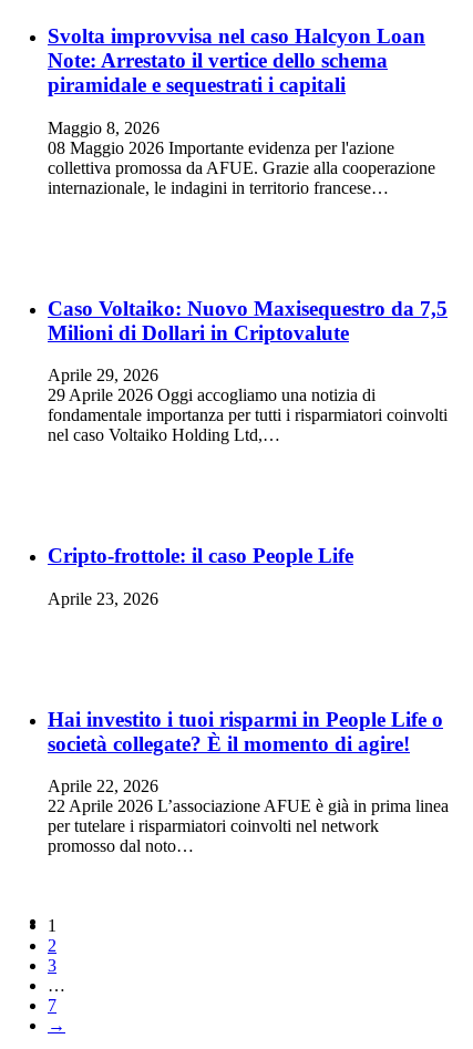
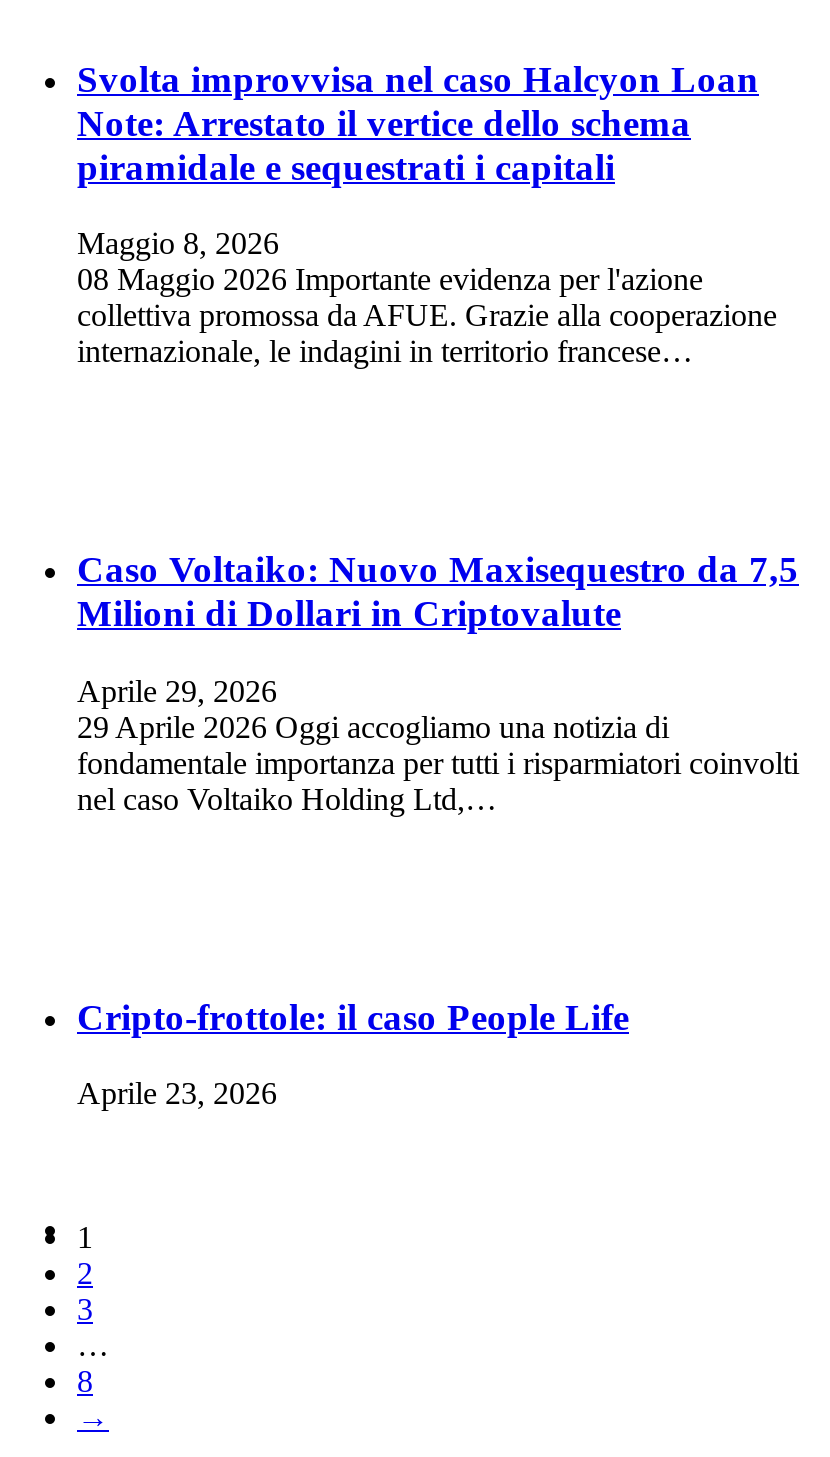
- Hai investito i tuoi risparmi in People Life o
- società collegate? È il momento di agire!
- Aprile 22, 2026
- 22 Aprile 2026 L’associazione AFUE è già in prima linea
- per tutelare i risparmiatori coinvolti nel network
- promosso dal noto…

- 7
+ 8
